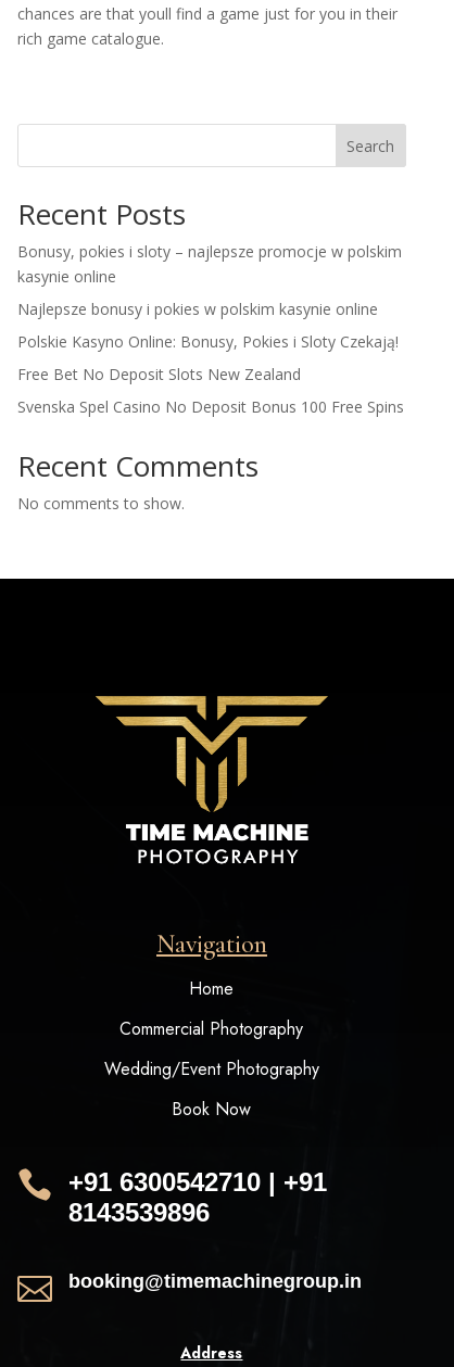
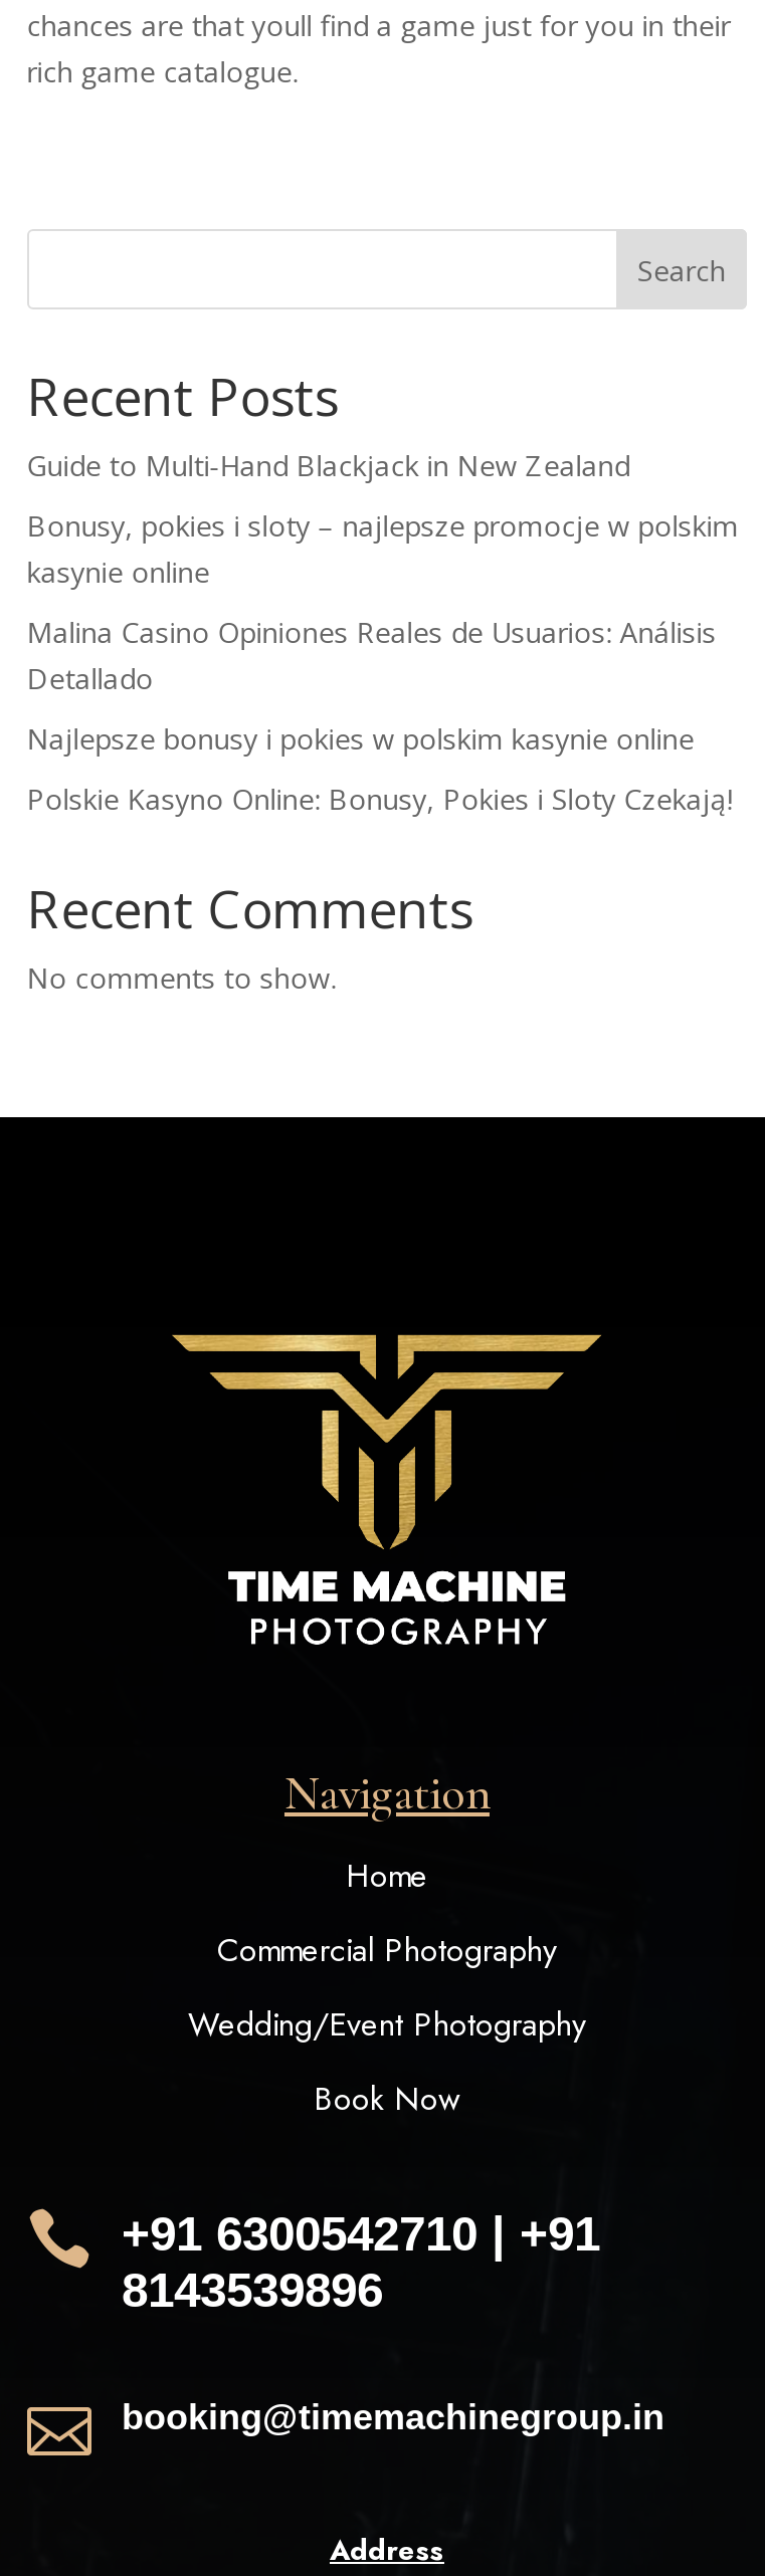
+ Guide to Multi-Hand Blackjack in New Zealand

+ Malina Casino Opiniones Reales de Usuarios: Análisis
+ Detallado

moved down: Najlepsze bonusy i pokies w polskim kasynie online | Polskie Kasyno Online: Bonusy, Pokies i Sloty Czekają!

- Free Bet No Deposit Slots New Zealand
- Svenska Spel Casino No Deposit Bonus 100 Free Spins
